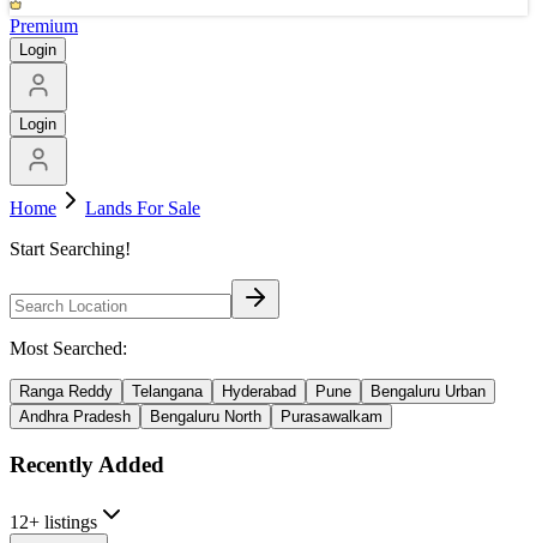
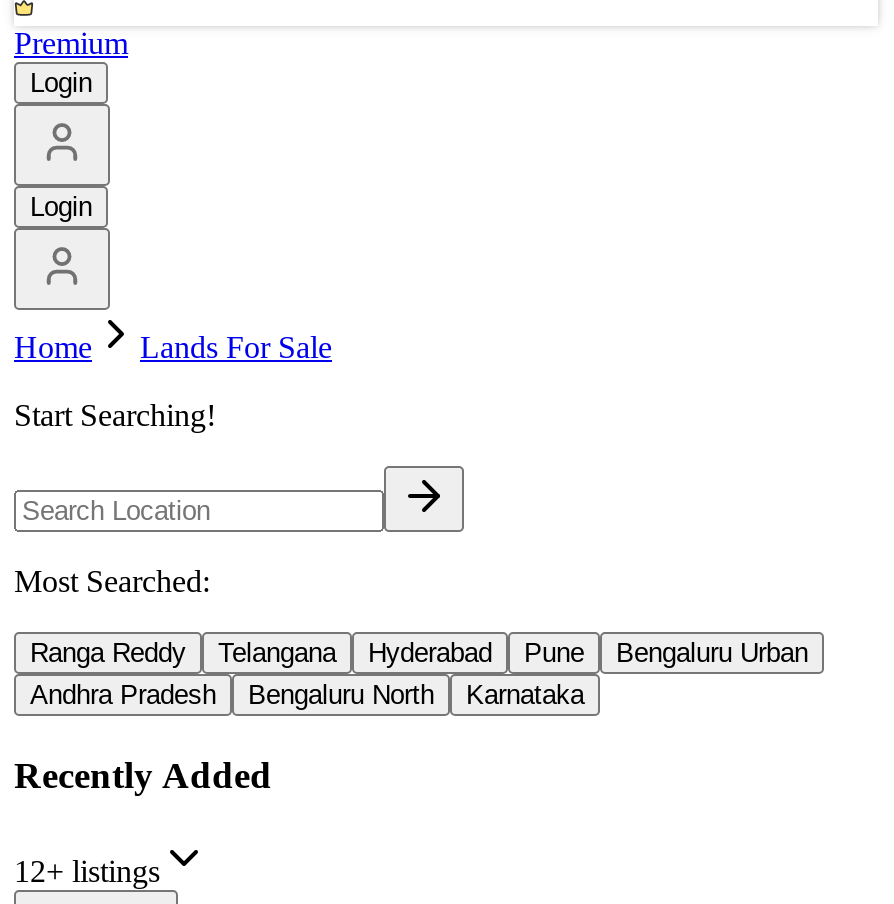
- Purasawalkam
+ Karnataka
